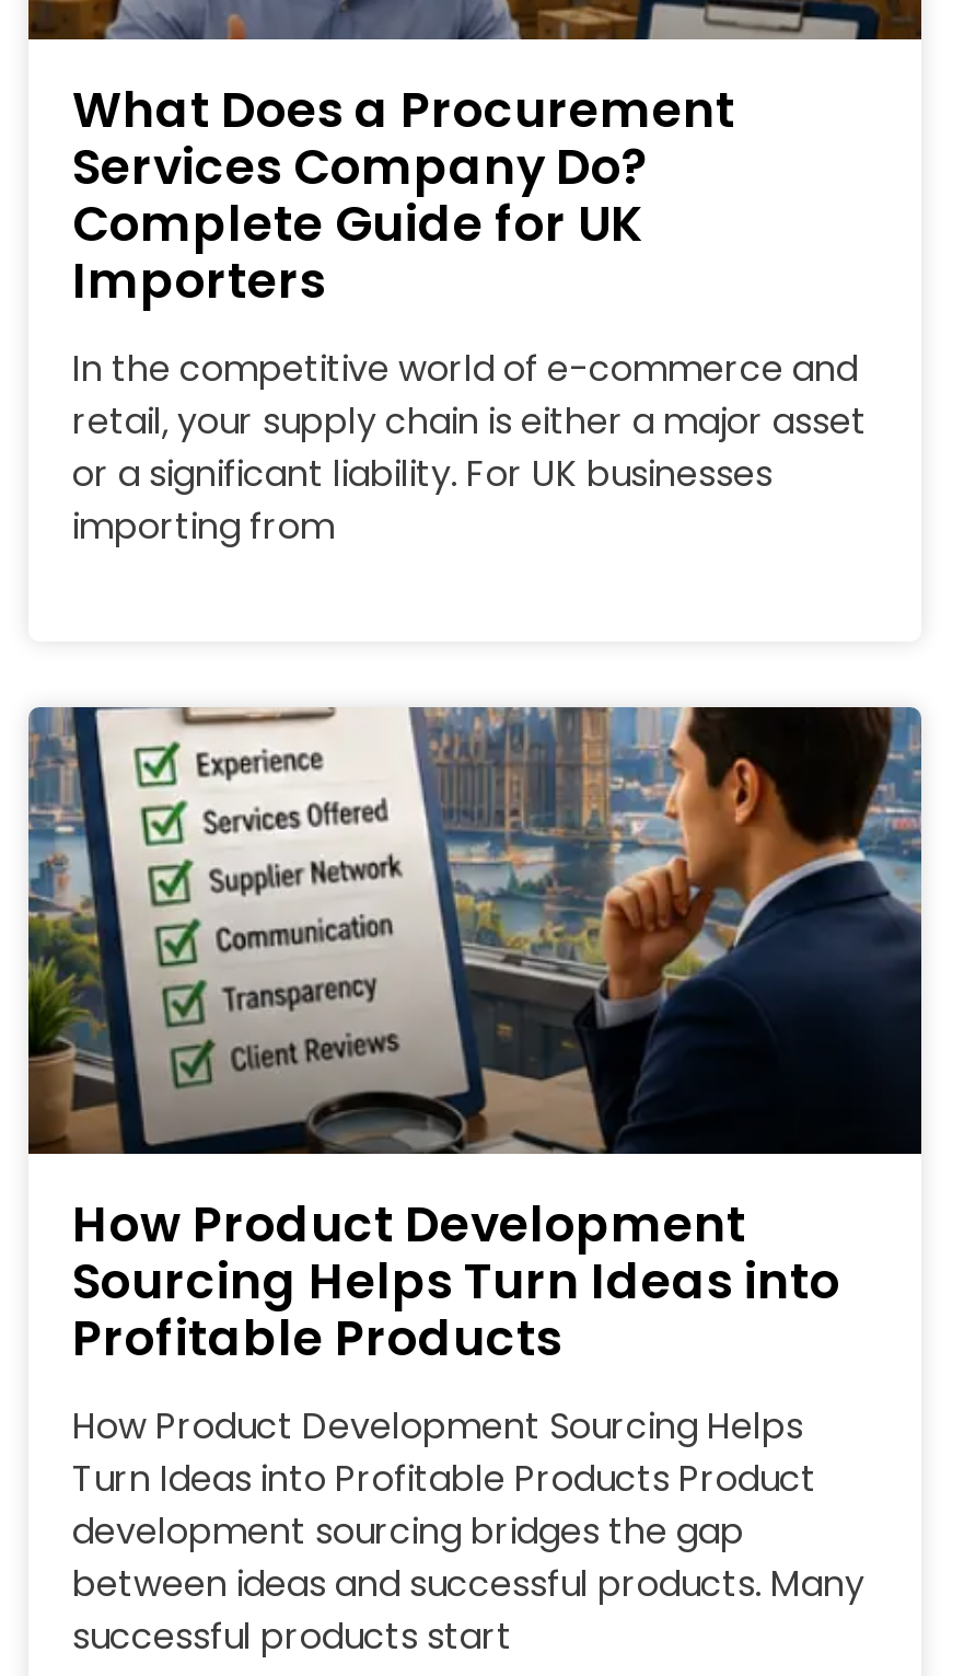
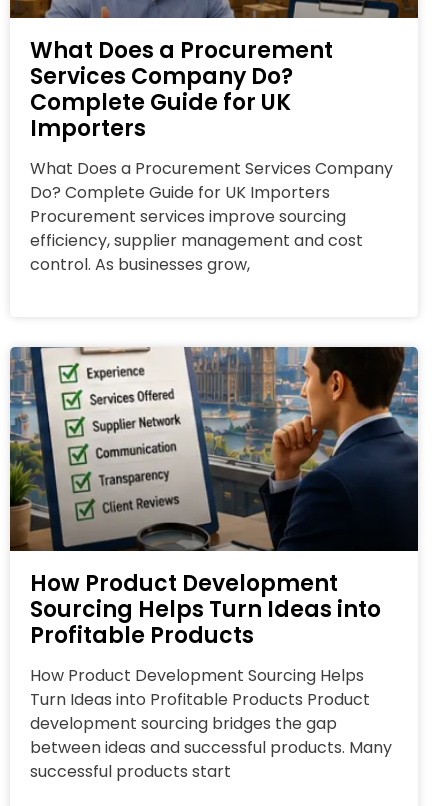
- In the competitive world of e-commerce and
- retail, your supply chain is either a major asset
- or a significant liability. For UK businesses
- importing from
+ What Does a Procurement Services Company
+ Do? Complete Guide for UK Importers
+ Procurement services improve sourcing
+ efficiency, supplier management and cost
+ control. As businesses grow,
